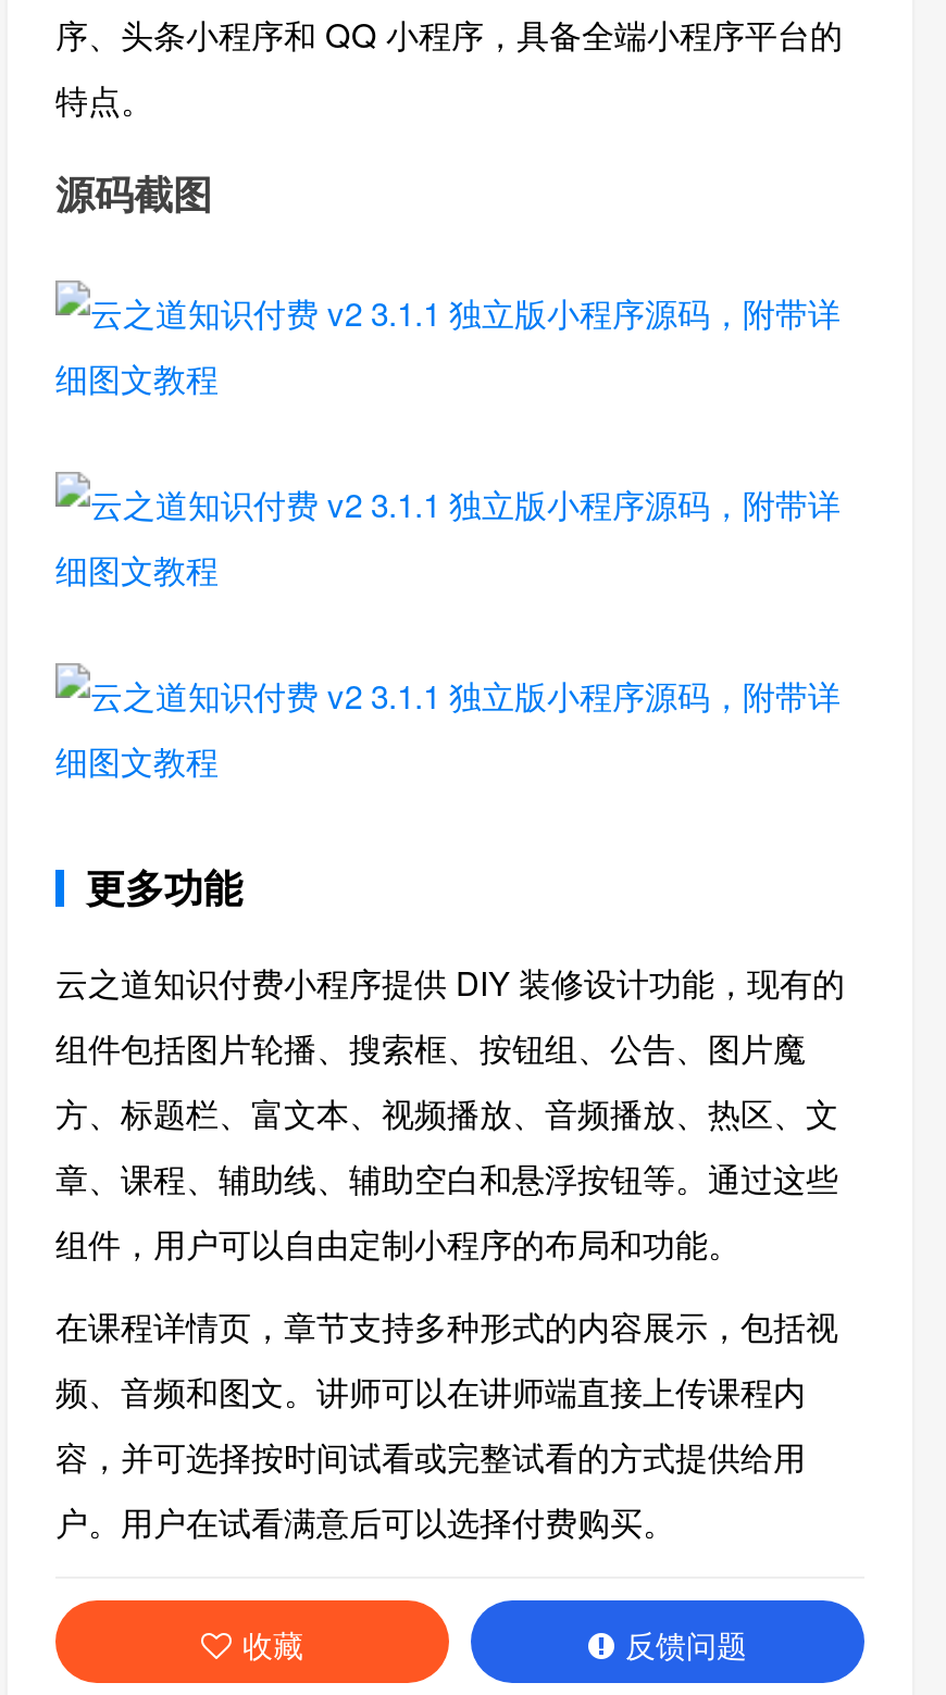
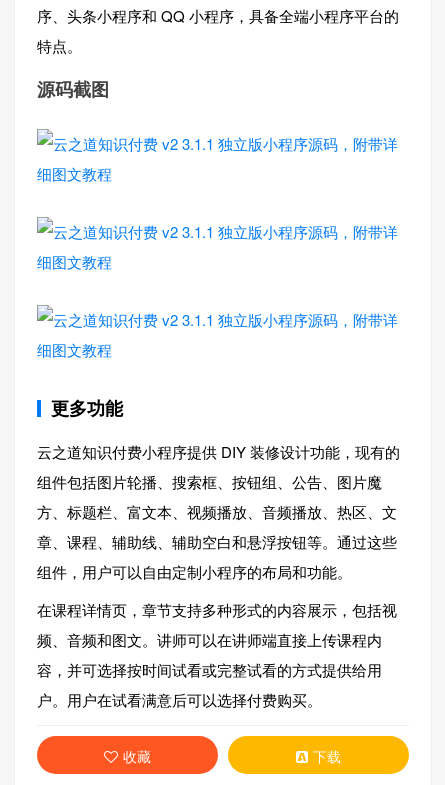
- 反馈问题
+ 下载
